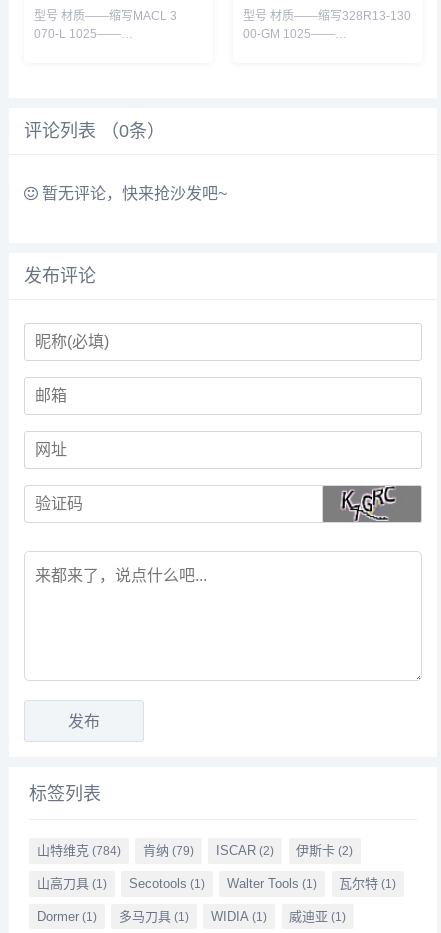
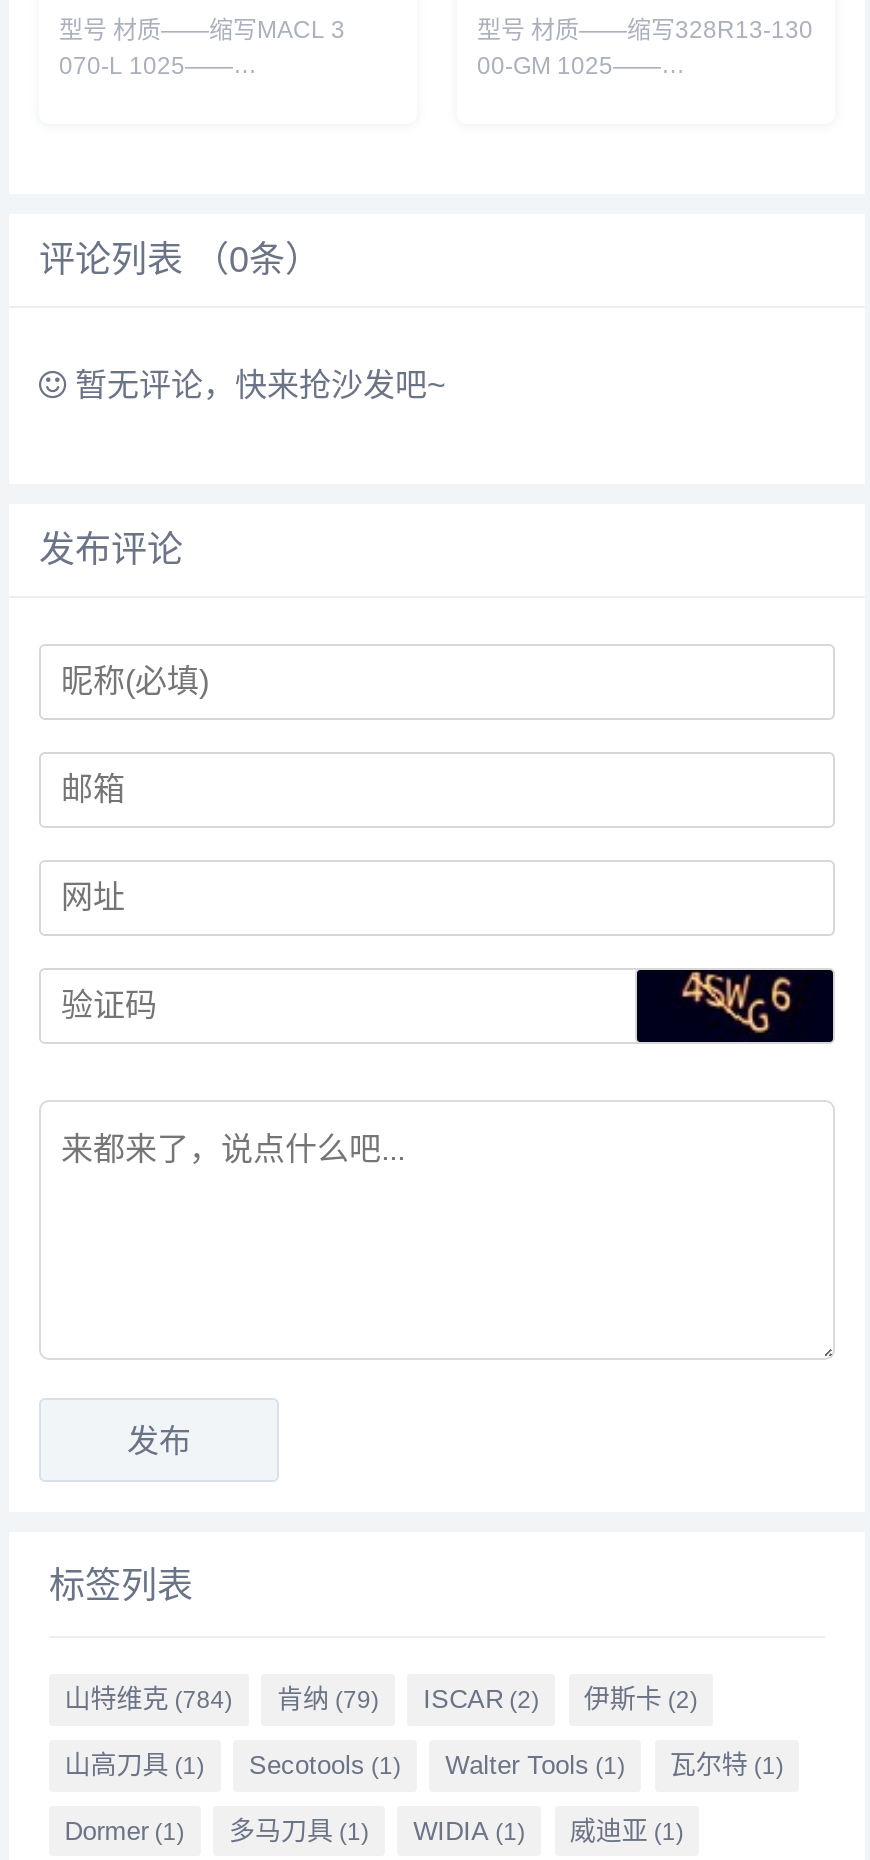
- [image]
+ [image]
